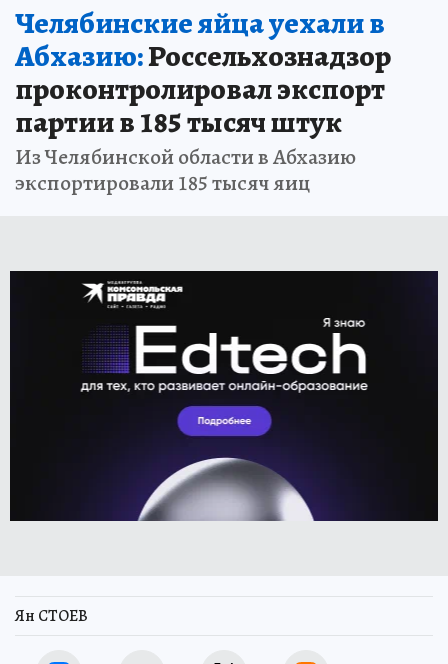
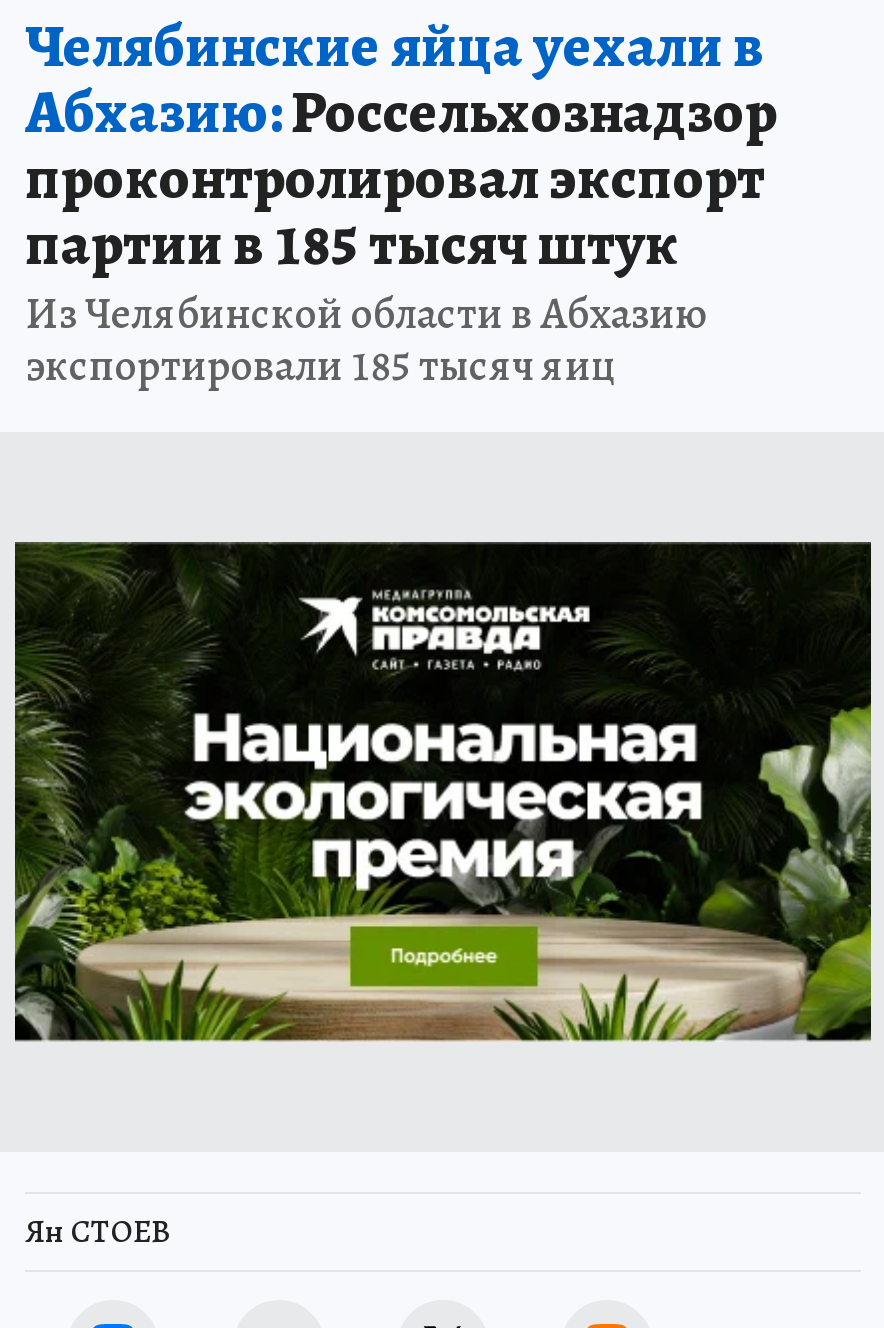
- [image]
+ [image]
